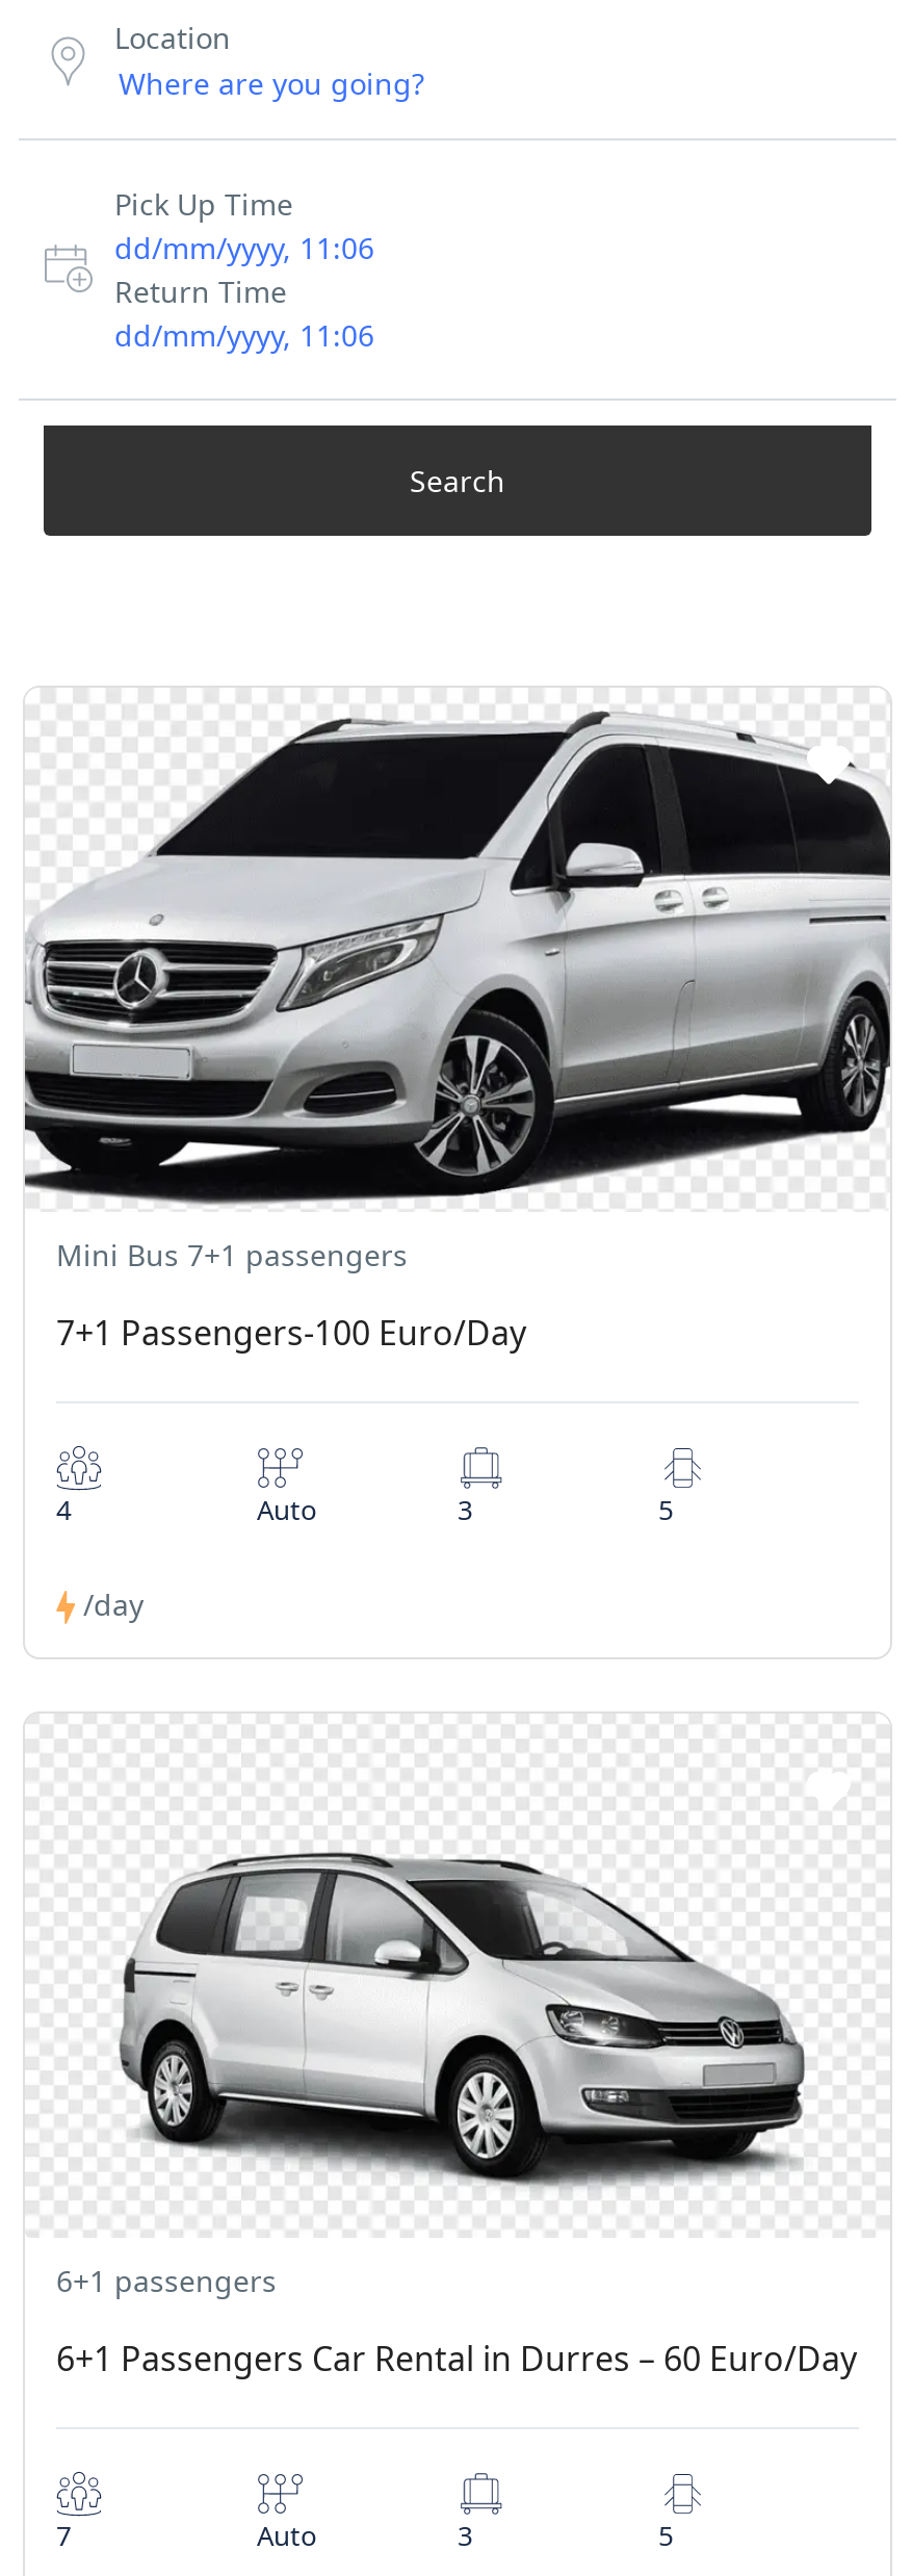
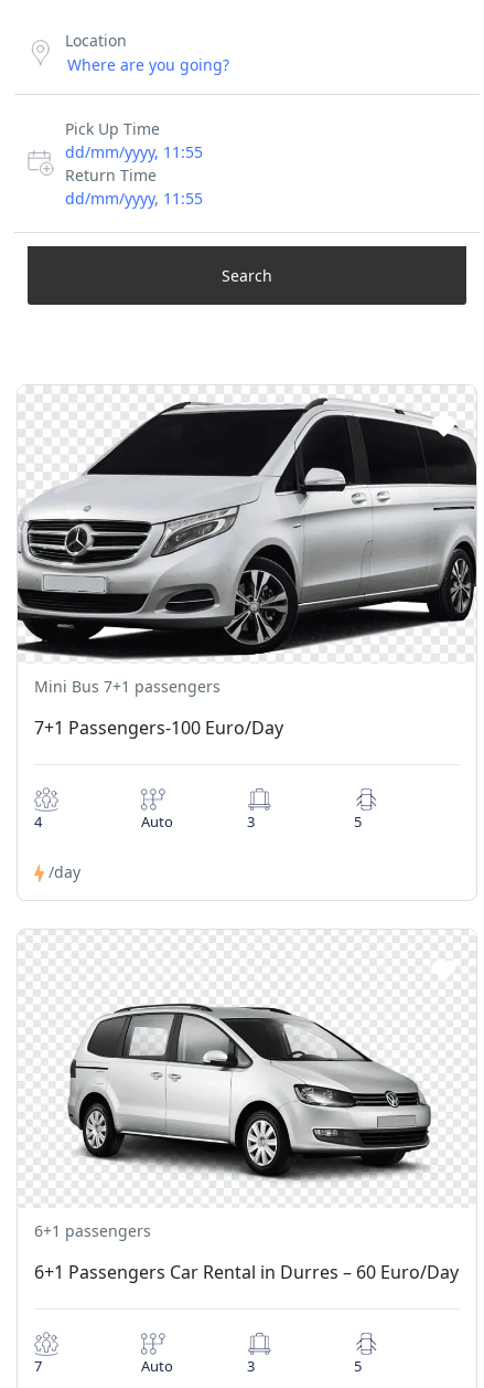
- dd/mm/yyyy, 11:06
+ dd/mm/yyyy, 11:55

- dd/mm/yyyy, 11:06
+ dd/mm/yyyy, 11:55
